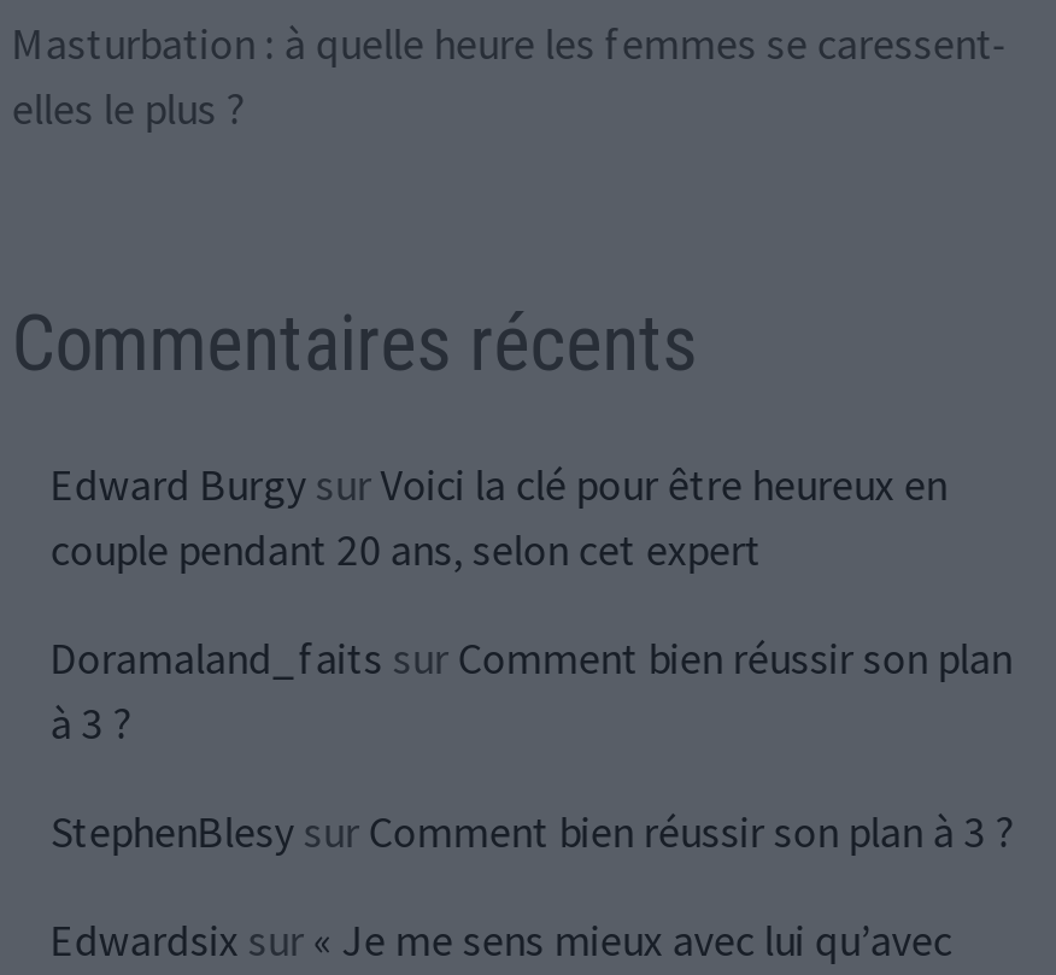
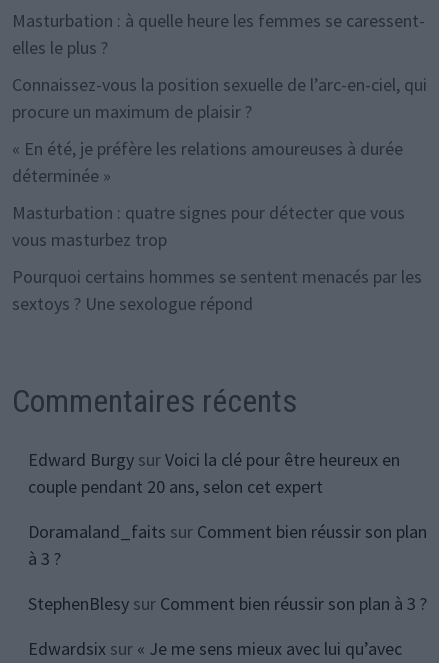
+ Connaissez-vous la position sexuelle de l’arc-en-ciel, qui
+ procure un maximum de plaisir ?
+ « En été, je préfère les relations amoureuses à durée
+ déterminée »
+ Masturbation : quatre signes pour détecter que vous
+ vous masturbez trop
+ Pourquoi certains hommes se sentent menacés par les
+ sextoys ? Une sexologue répond
